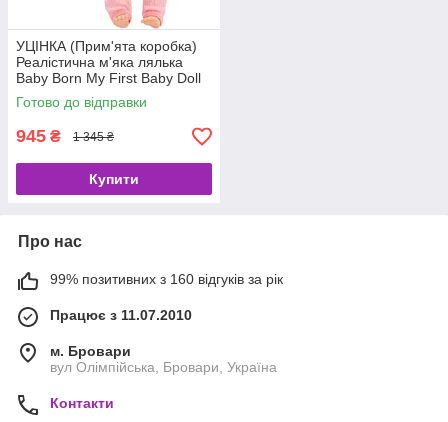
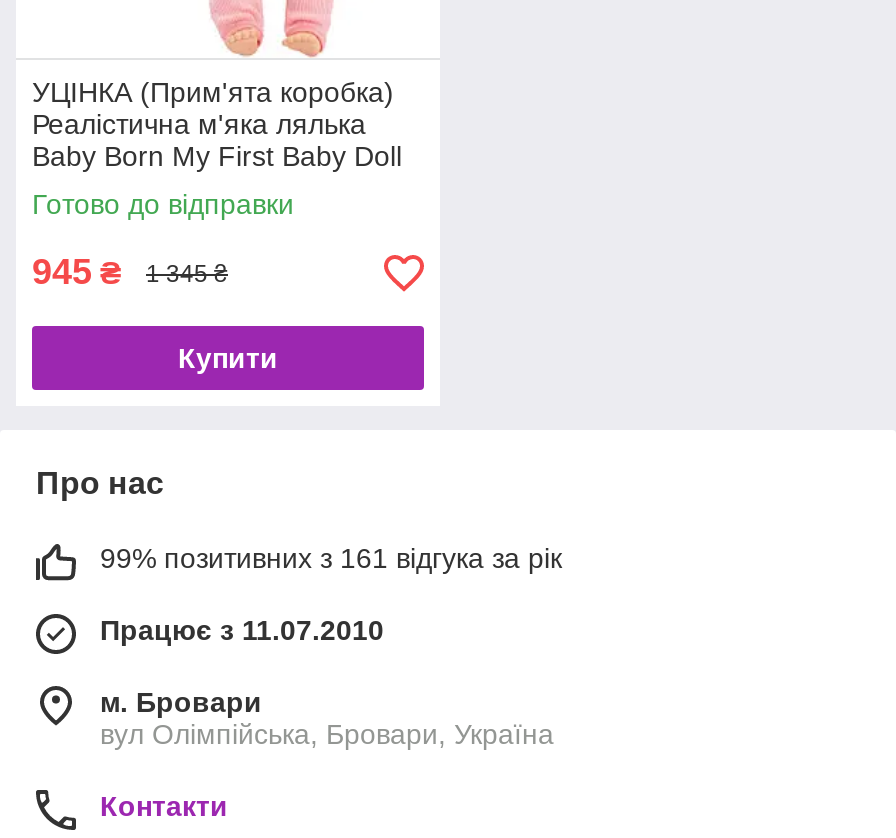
- 99% позитивних з 160 відгуків за рік
+ 99% позитивних з 161 відгука за рік
